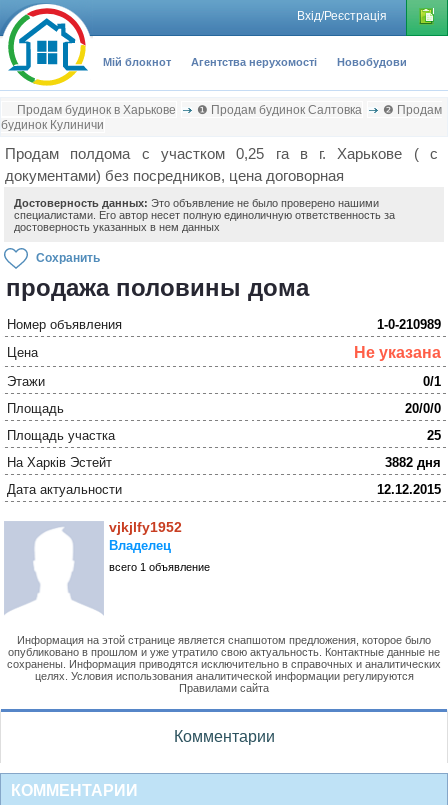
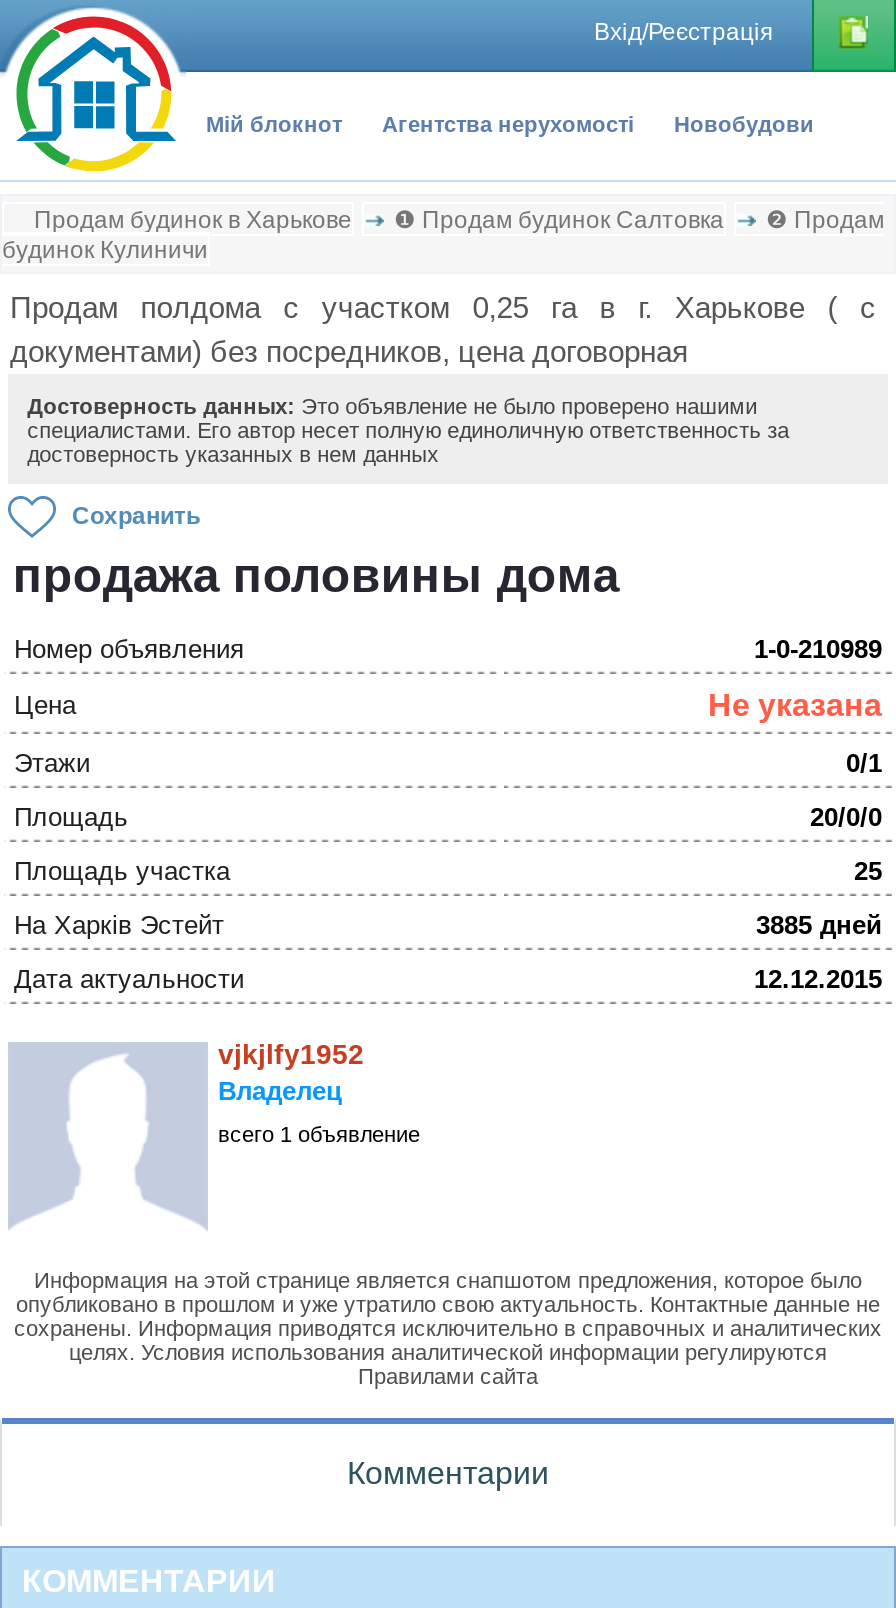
- 3882 дня
+ 3885 дней
